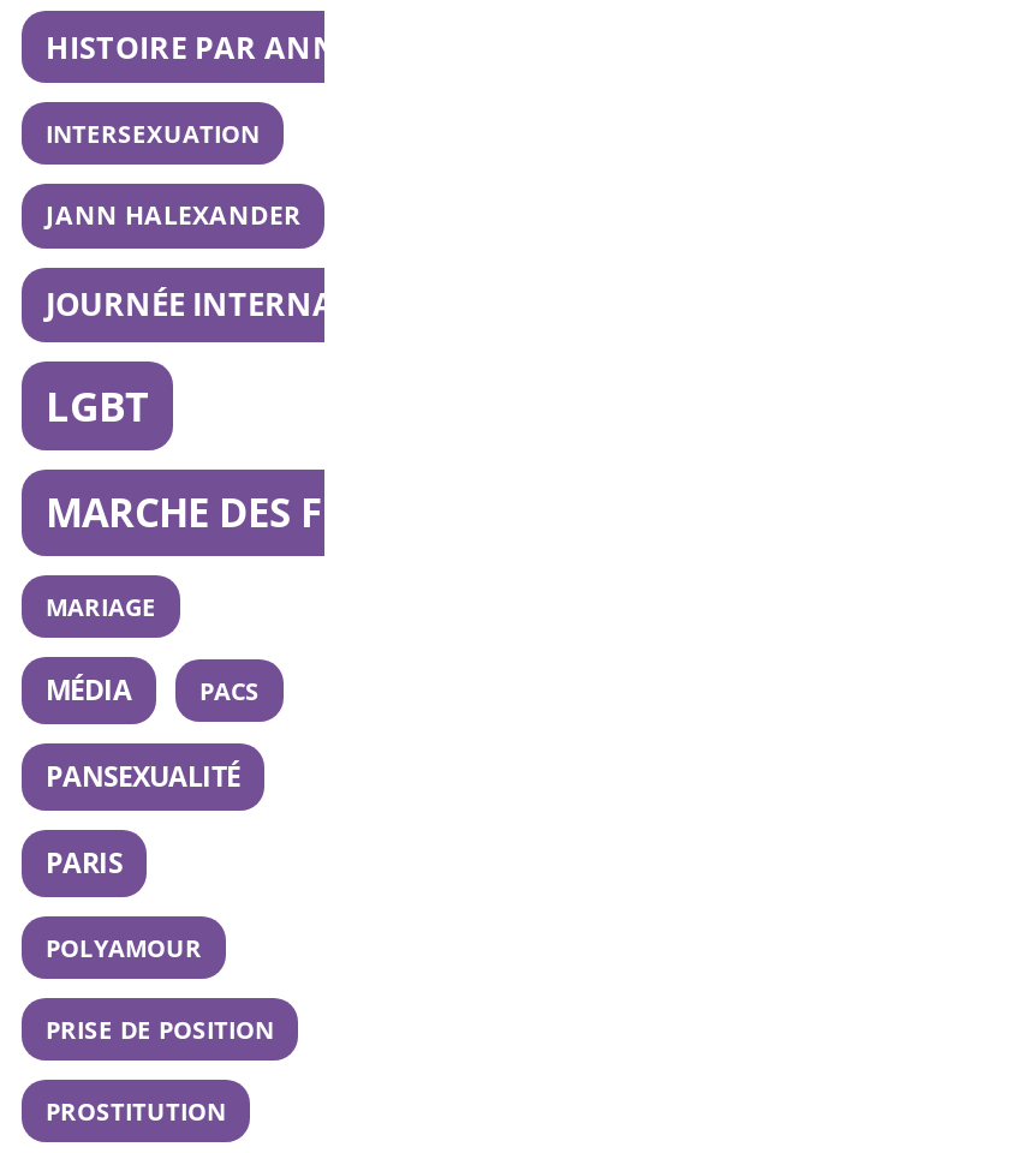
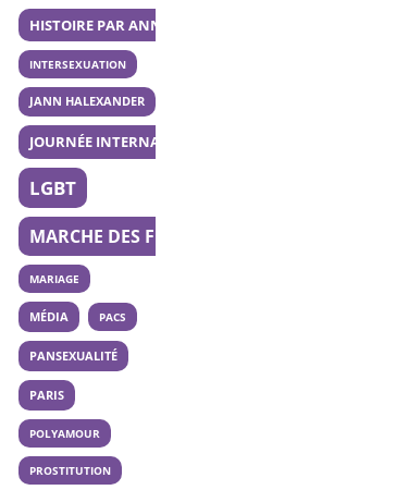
- PRISE DE POSITION
